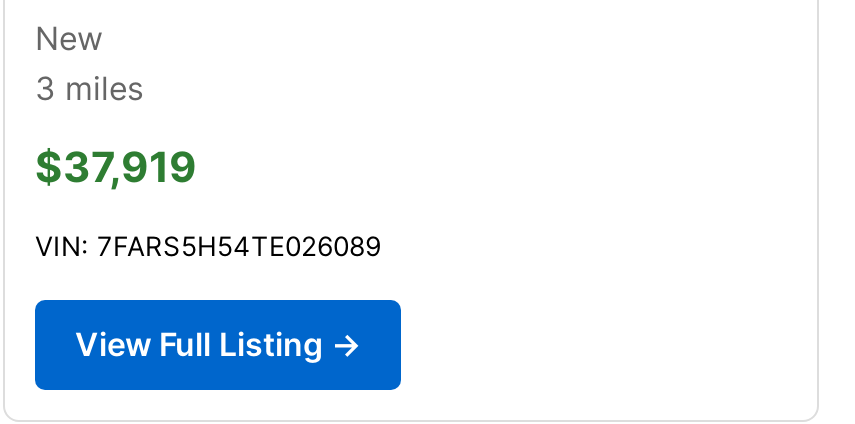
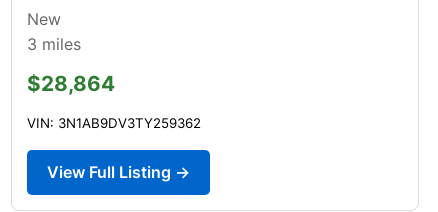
- $37,919
+ $28,864

- VIN: 7FARS5H54TE026089
+ VIN: 3N1AB9DV3TY259362
